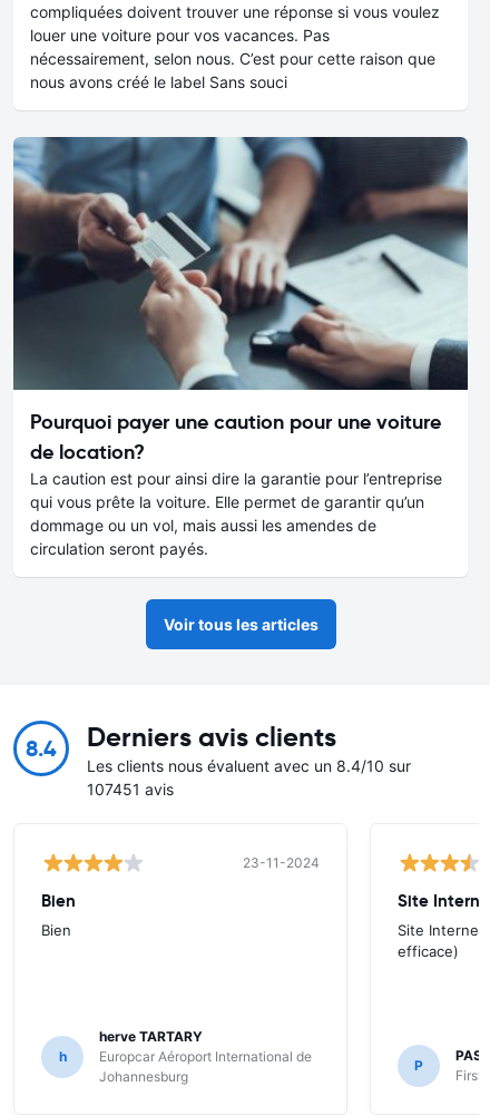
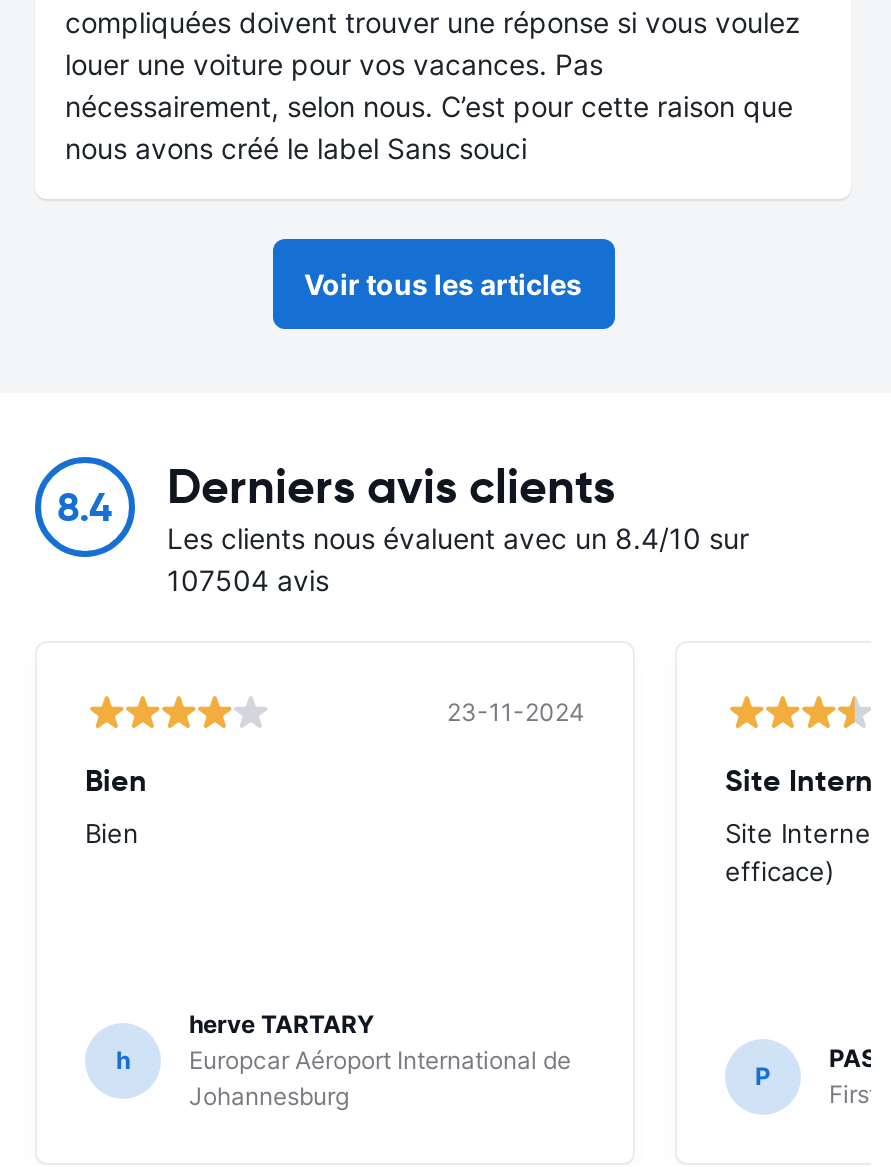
- [image]
- Pourquoi payer une caution pour une voiture
- de location?
- La caution est pour ainsi dire la garantie pour l’entreprise
- qui vous prête la voiture. Elle permet de garantir qu’un
- dommage ou un vol, mais aussi les amendes de
- circulation seront payés.

- 107451 avis
+ 107504 avis
